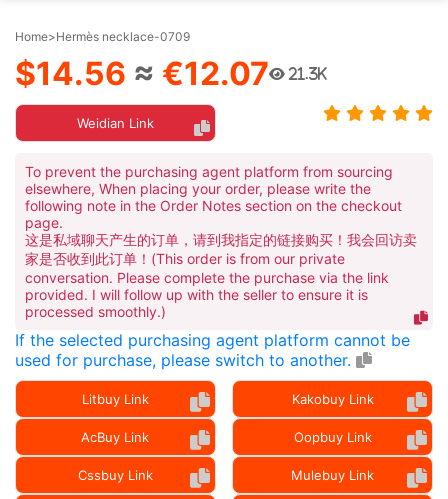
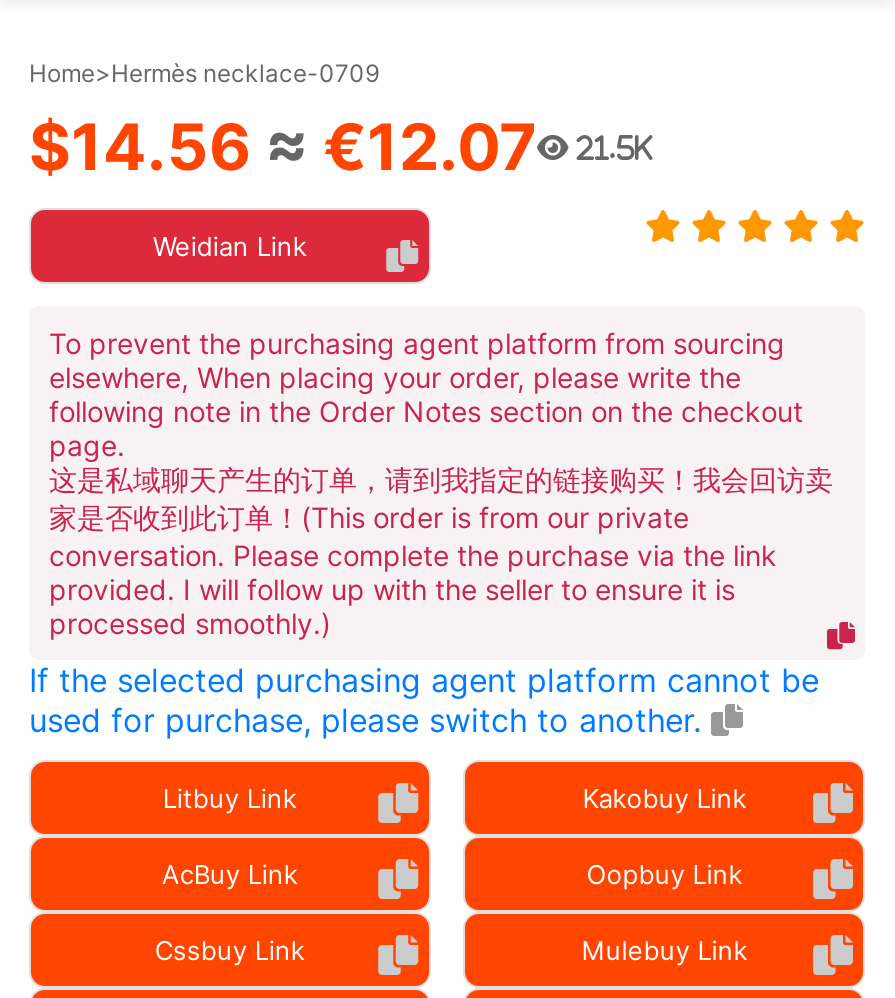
- 21.3K
+ 21.5K
